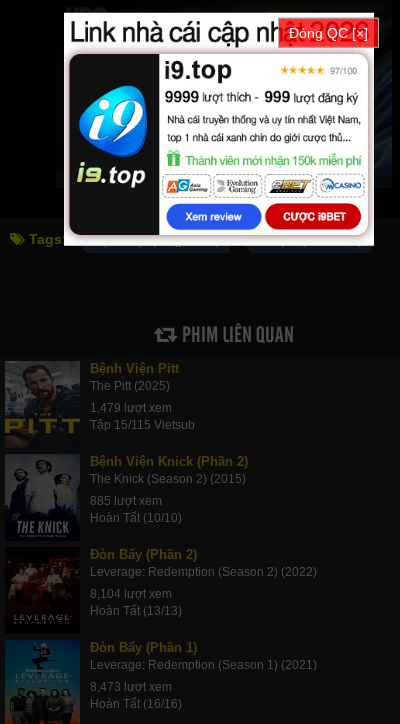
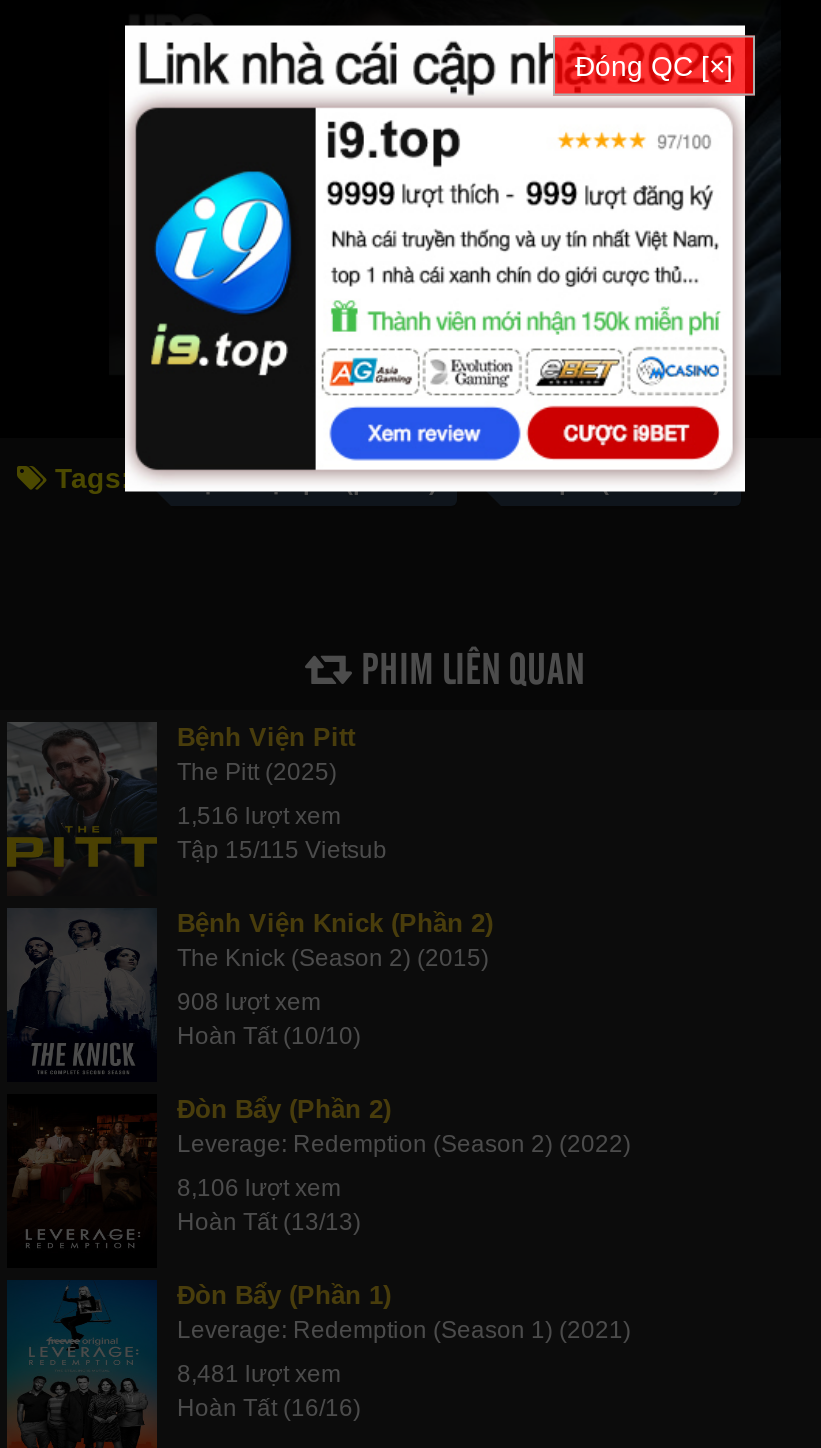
- 1,479 lượt xem
+ 1,516 lượt xem

- 885 lượt xem
+ 908 lượt xem

- 8,104 lượt xem
+ 8,106 lượt xem

- 8,473 lượt xem
+ 8,481 lượt xem
